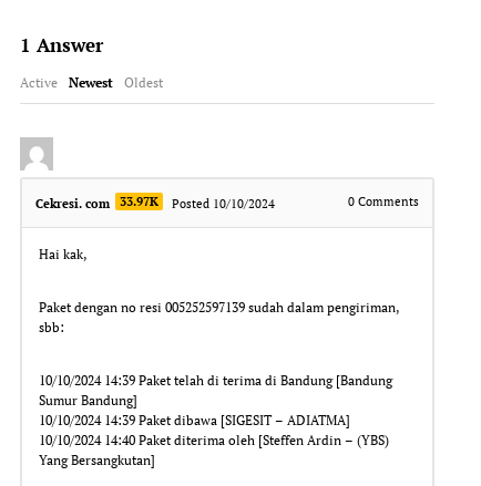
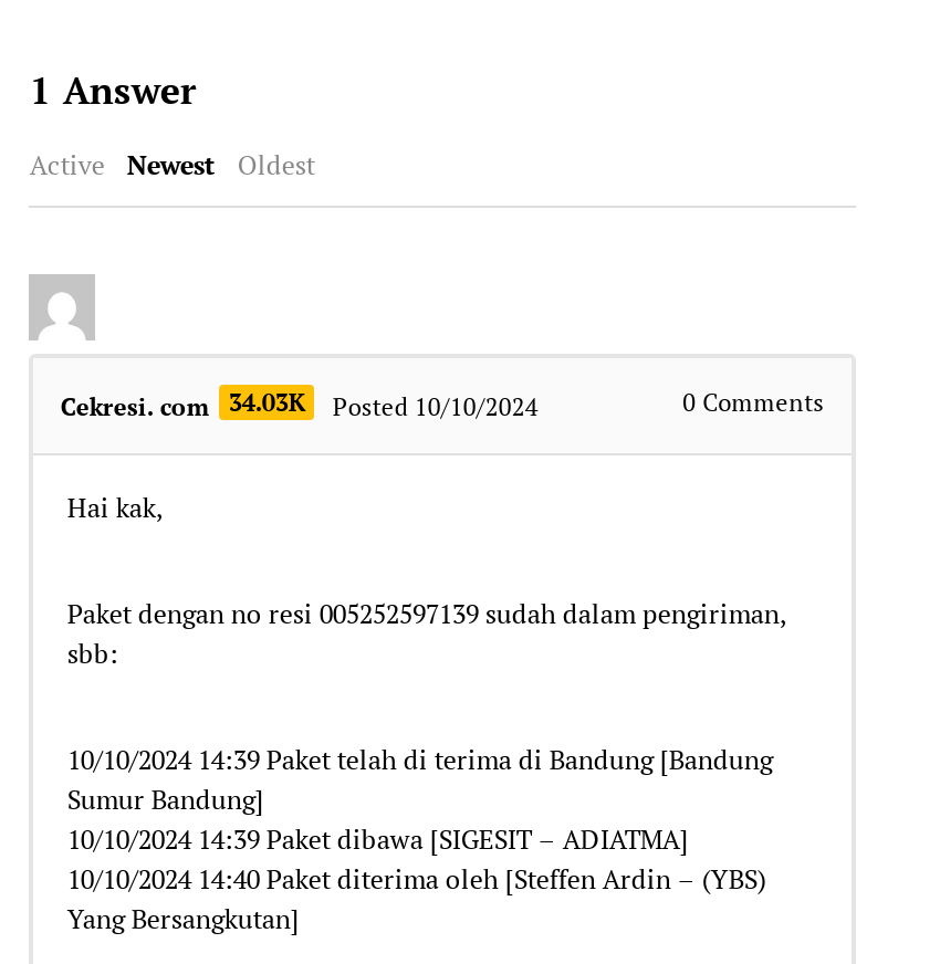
- Cekresi. com 33.97K Posted 10/10/2024
+ Cekresi. com 34.03K Posted 10/10/2024
